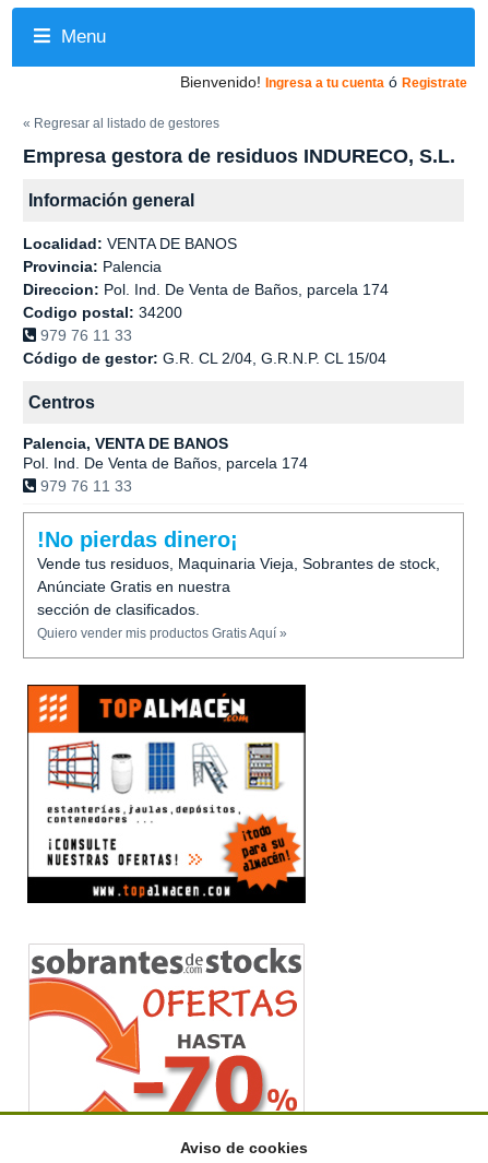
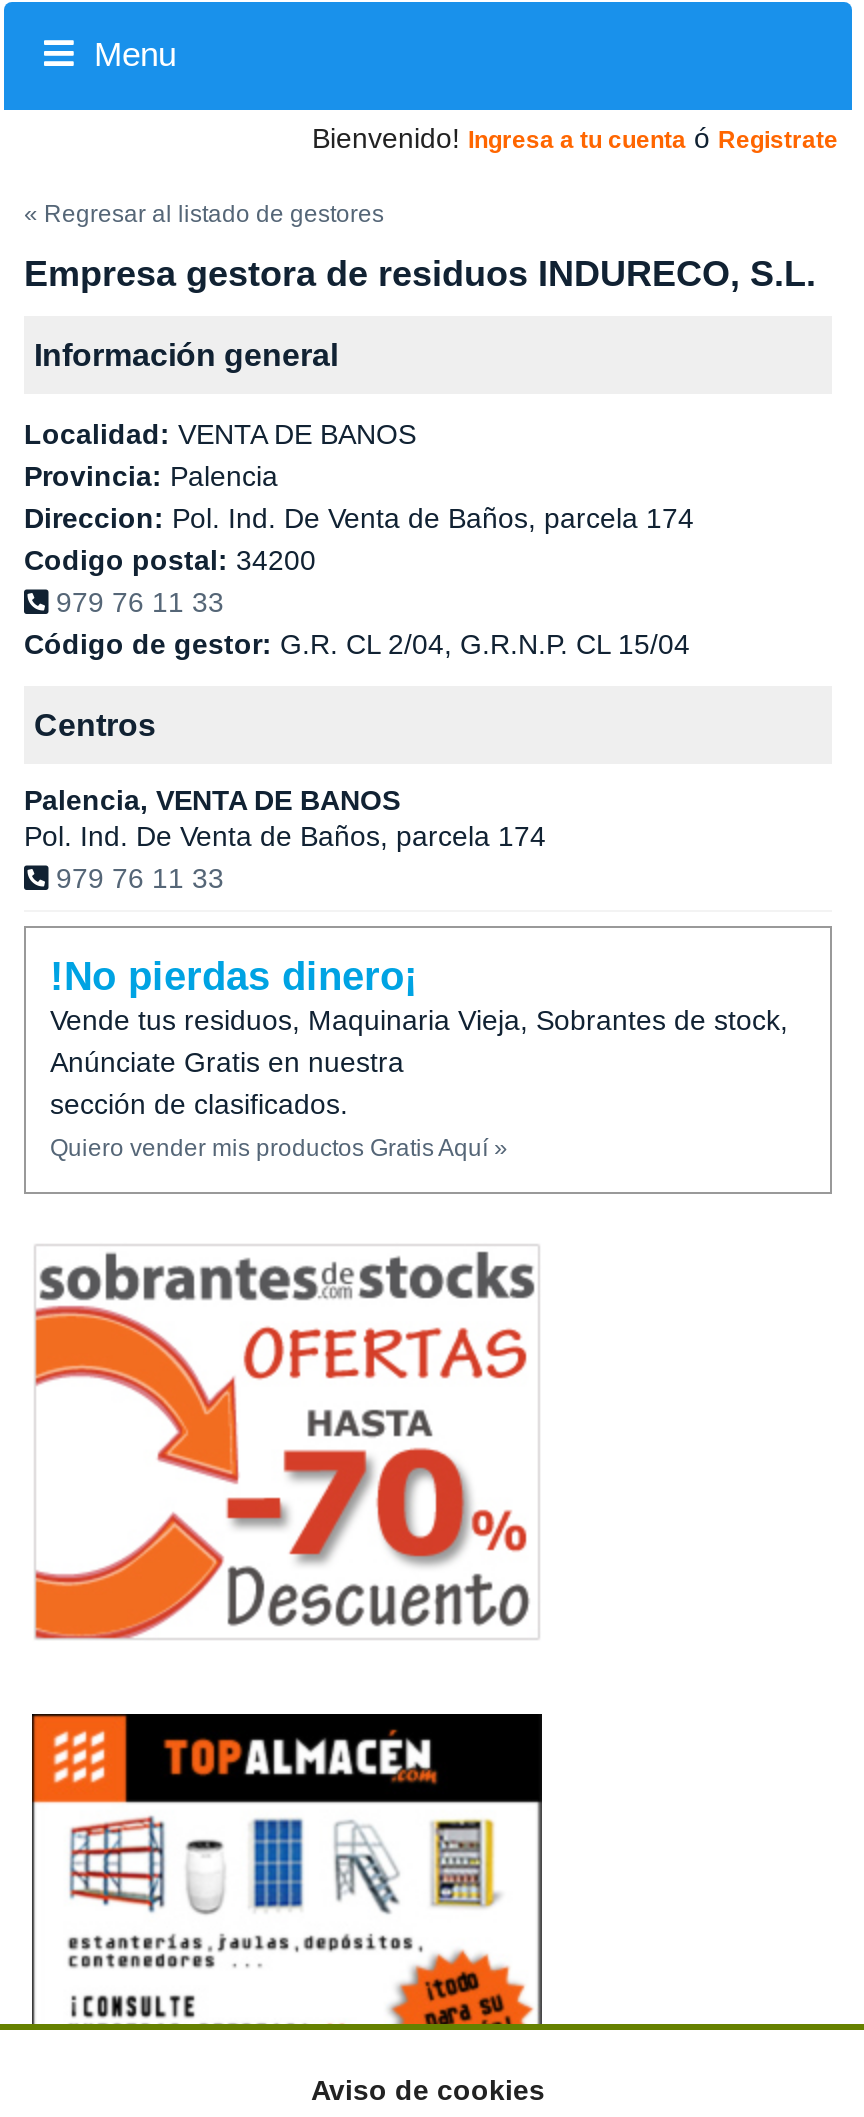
- [image]
+ [image]

- [image]
+ [image]
